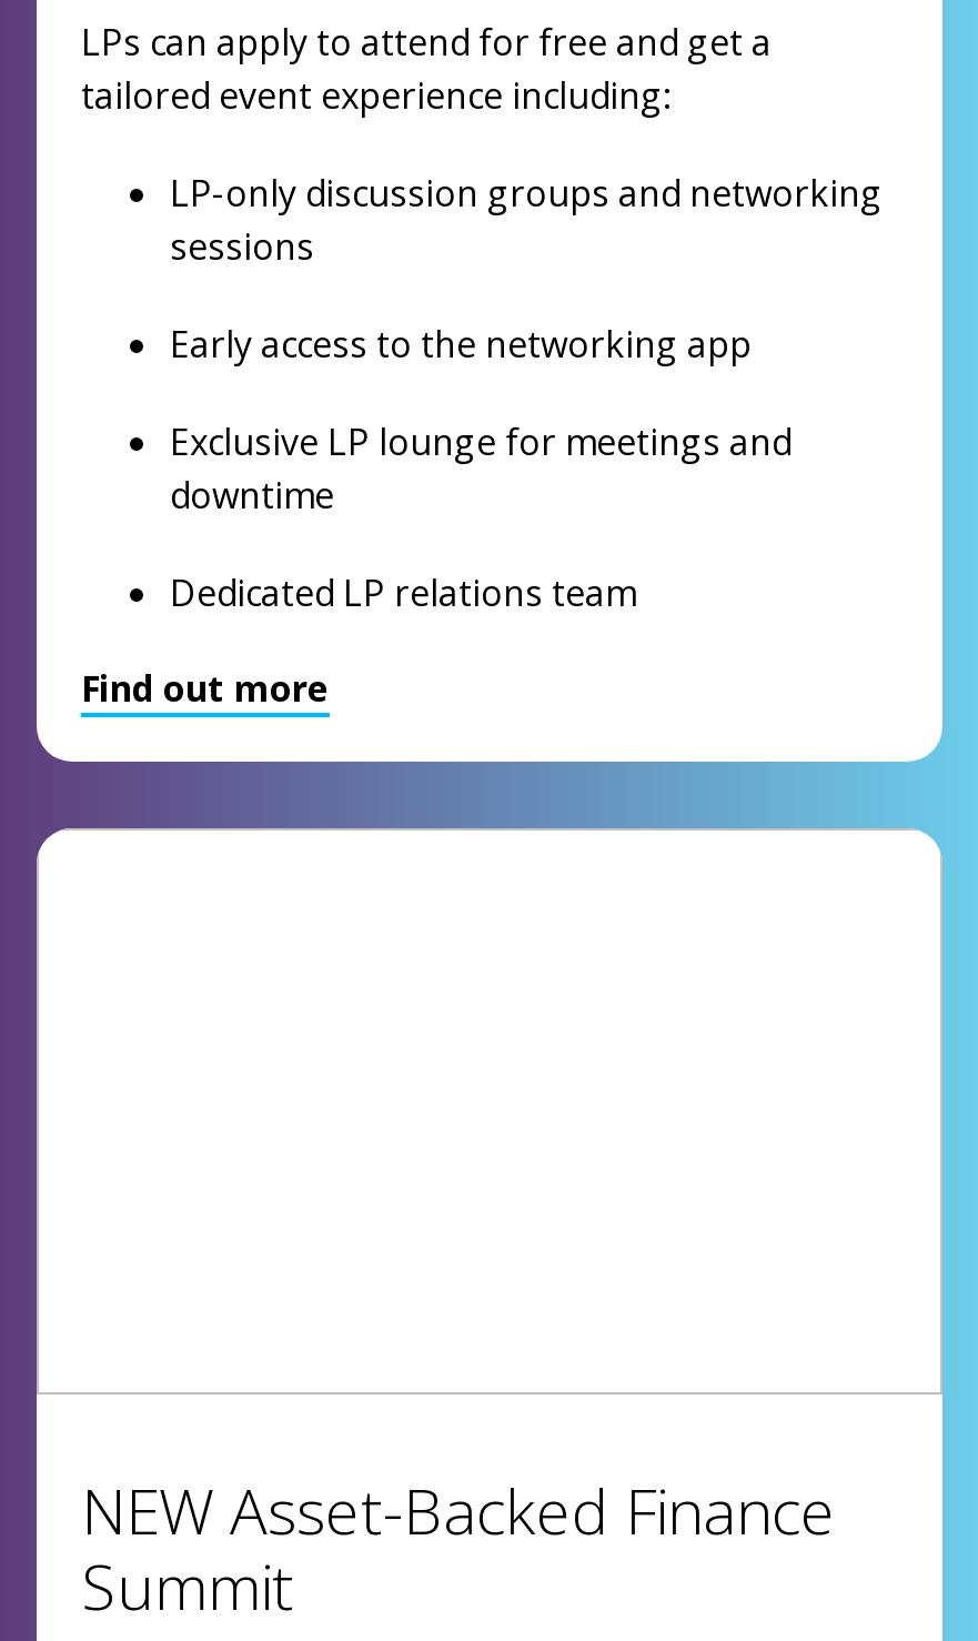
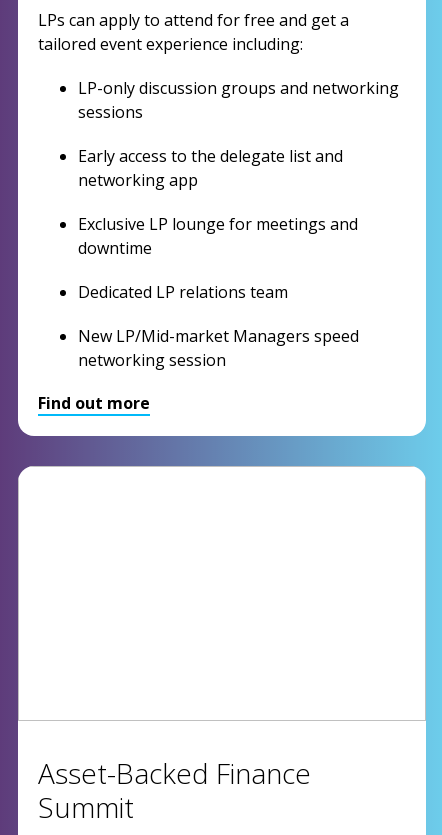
- Early access to the networking app
+ Early access to the delegate list and
+ networking app

+ New LP/Mid-market Managers speed
+ networking session

- NEW Asset-Backed Finance
+ Asset-Backed Finance
